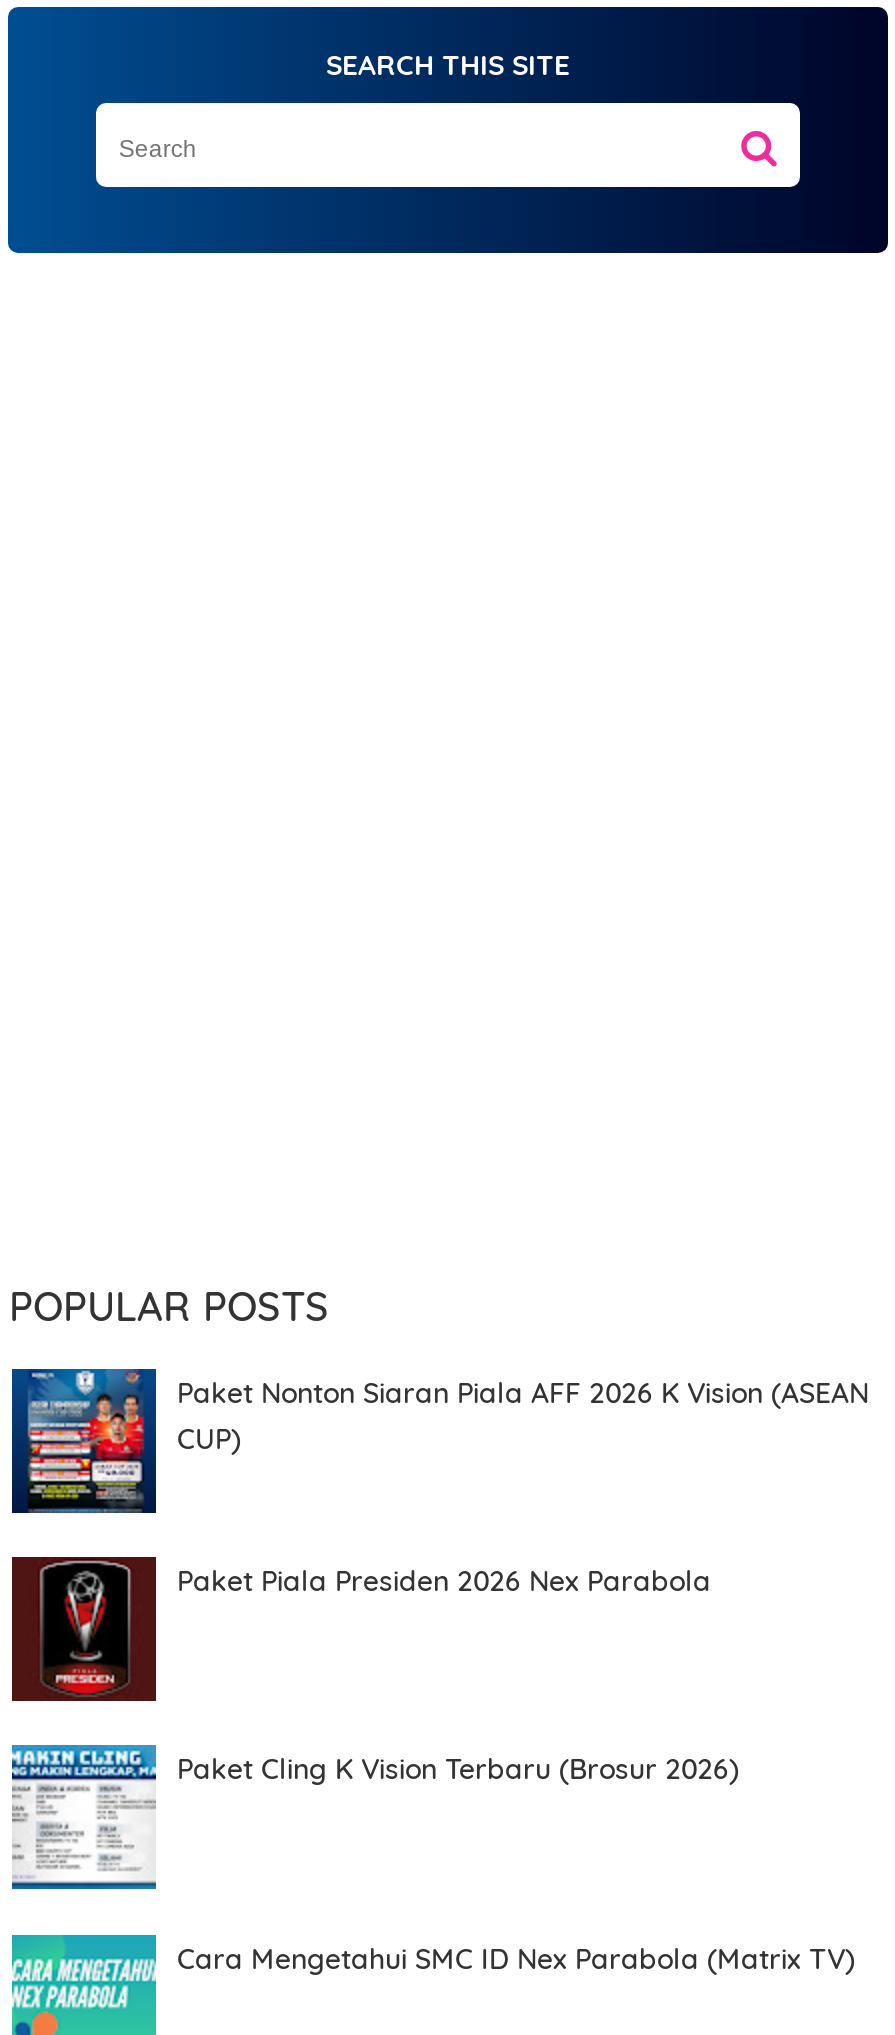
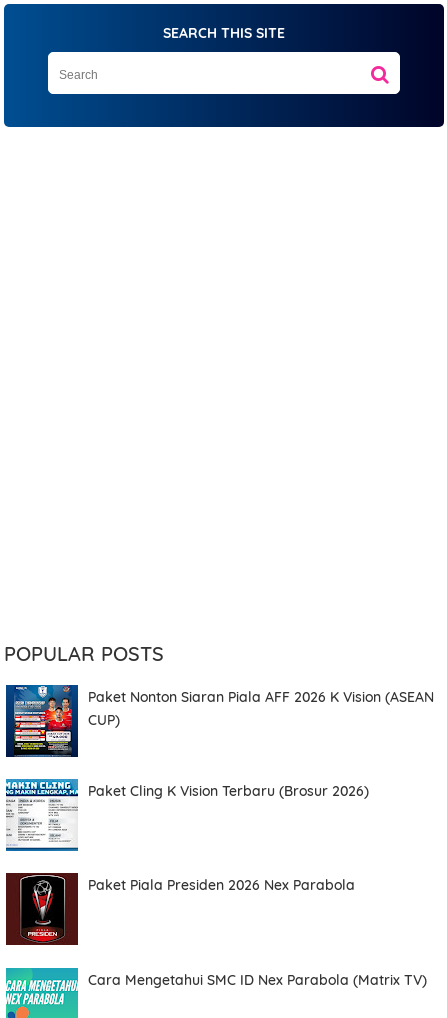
moved down: [image] | Paket Piala Presiden 2026 Nex Parabola

moved up: [image] | Paket Cling K Vision Terbaru (Brosur 2026)
